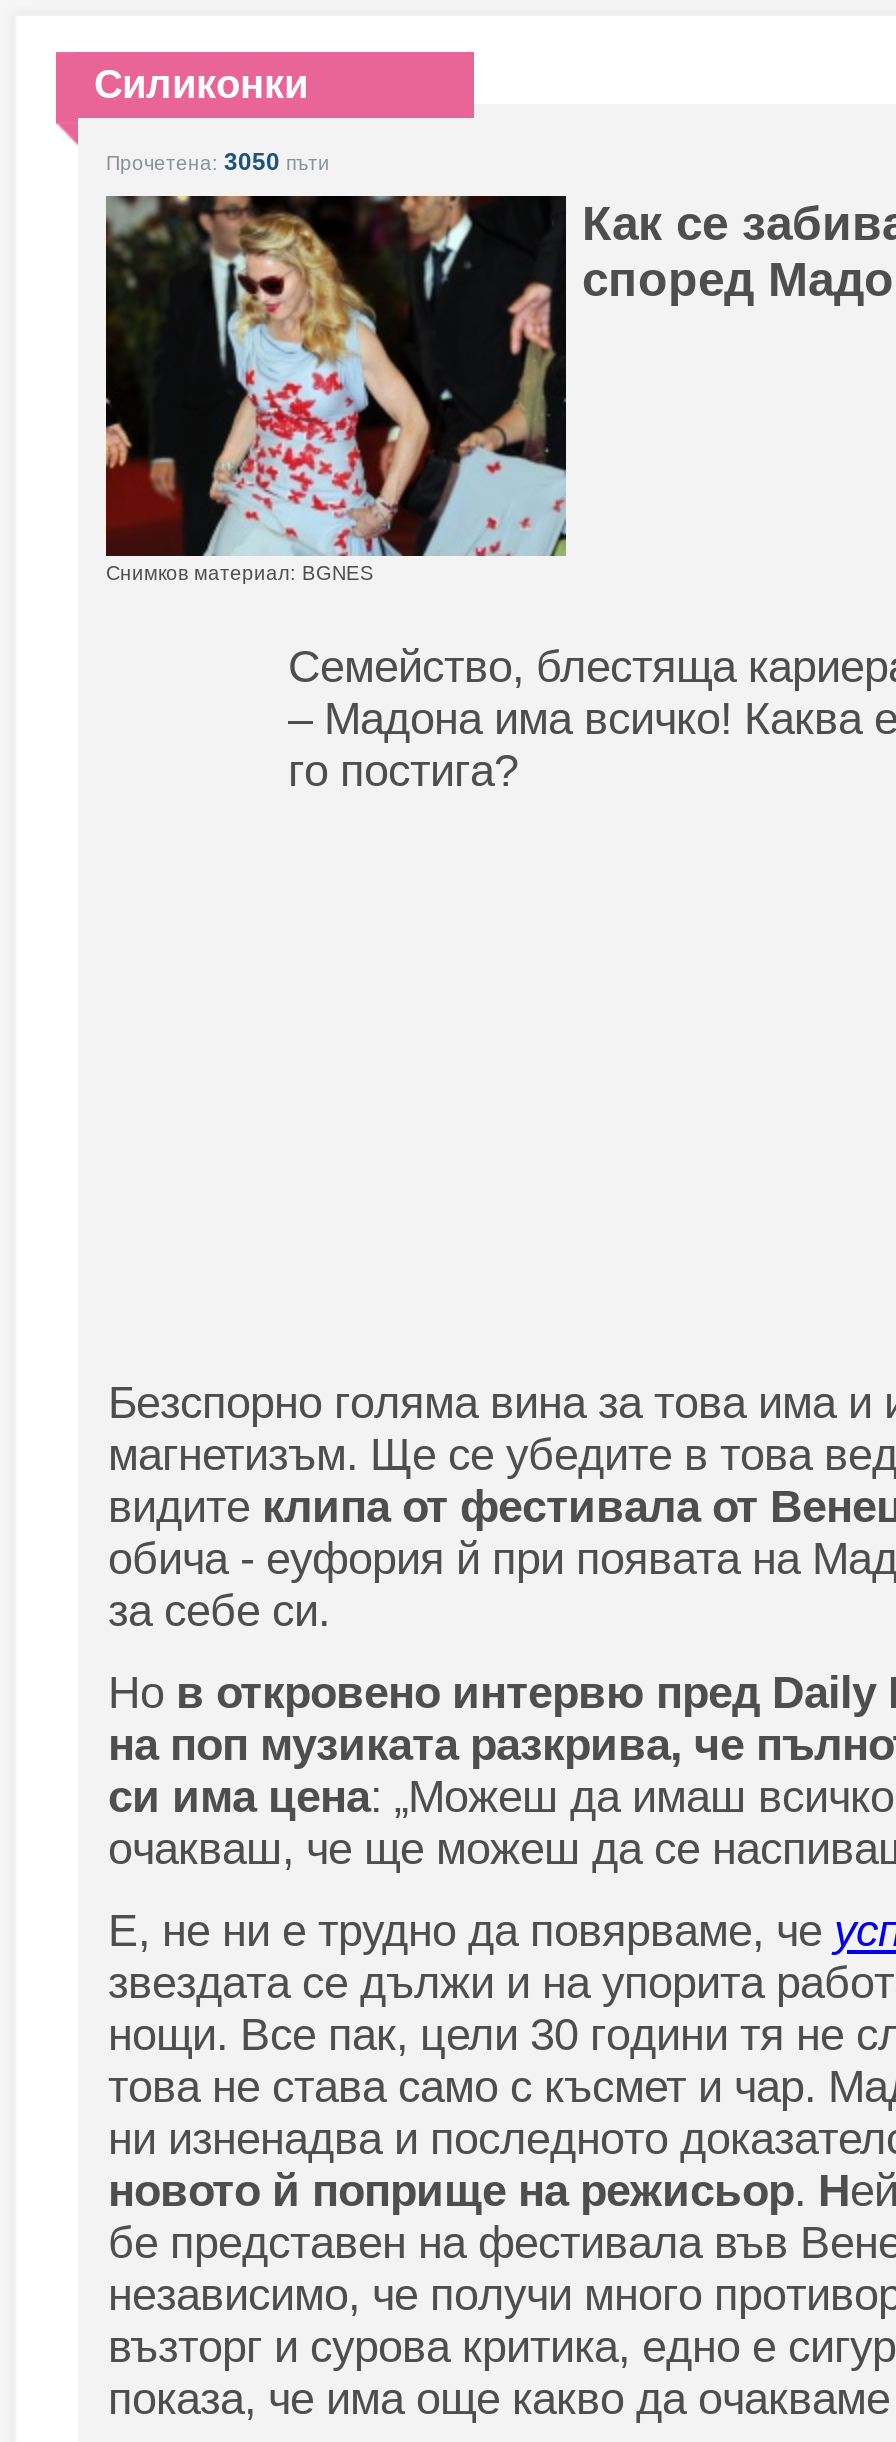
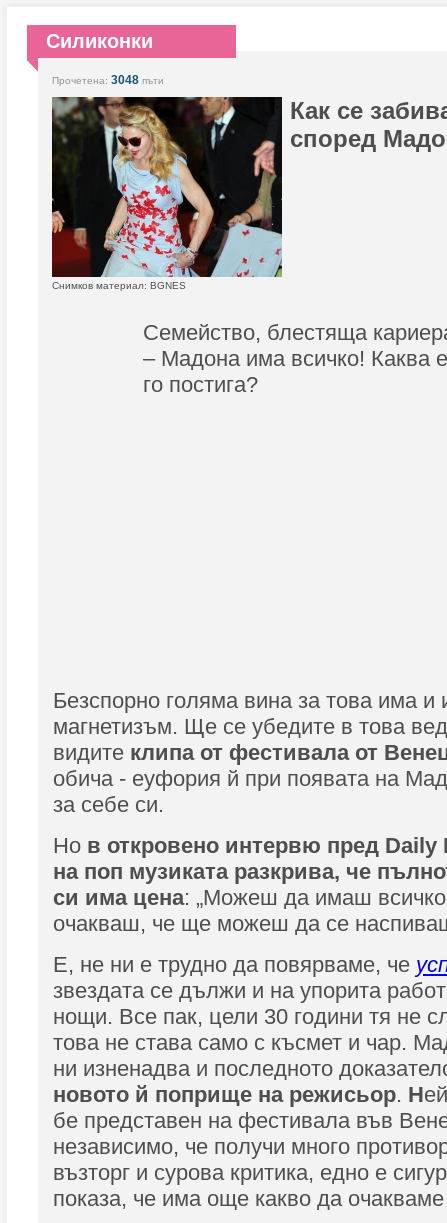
- Прочетена: 3050 пъти
+ Прочетена: 3048 пъти
